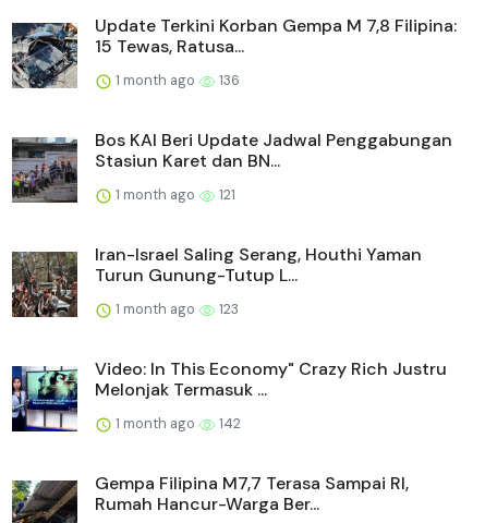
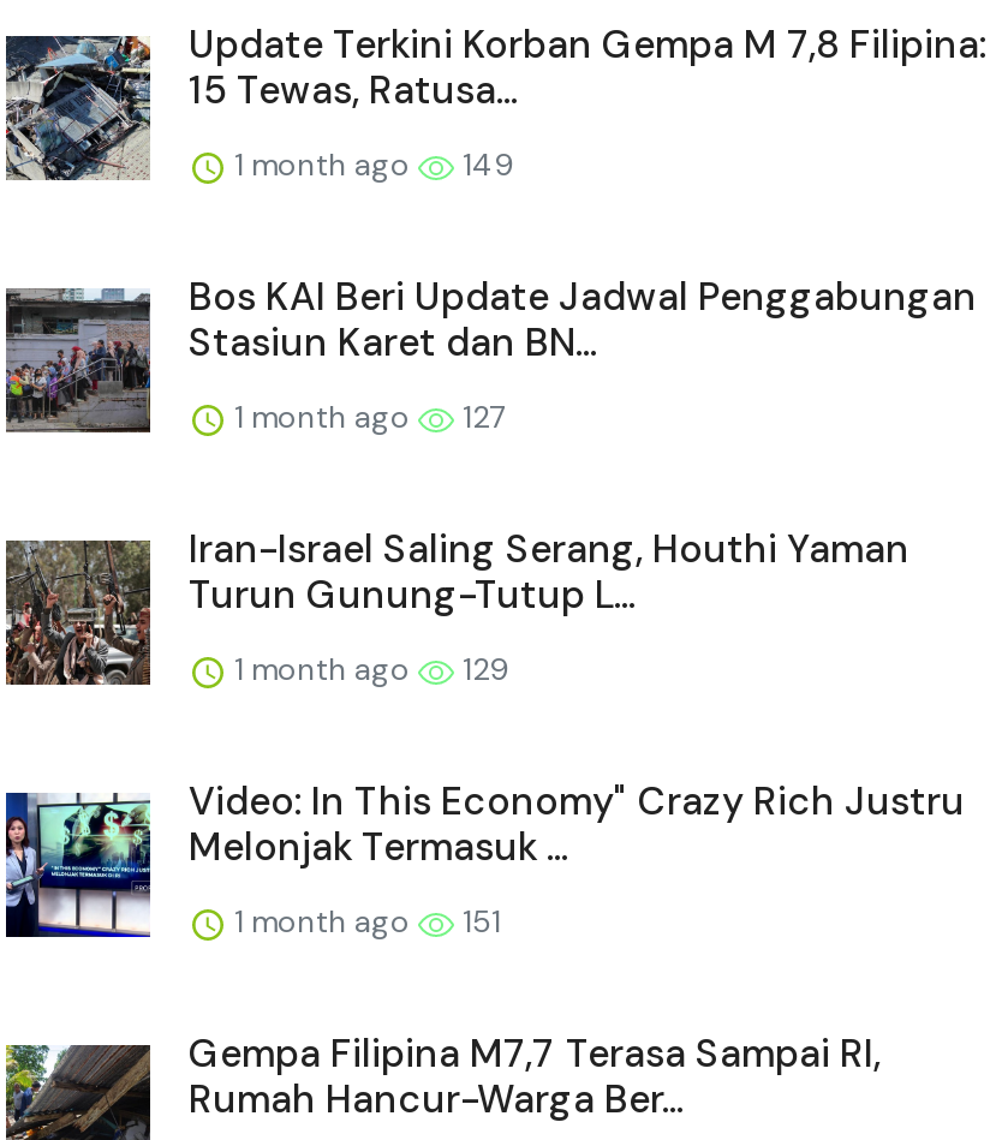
- 1 month ago 136
+ 1 month ago 149

- 1 month ago 121
+ 1 month ago 127

- 1 month ago 123
+ 1 month ago 129

- 1 month ago 142
+ 1 month ago 151
